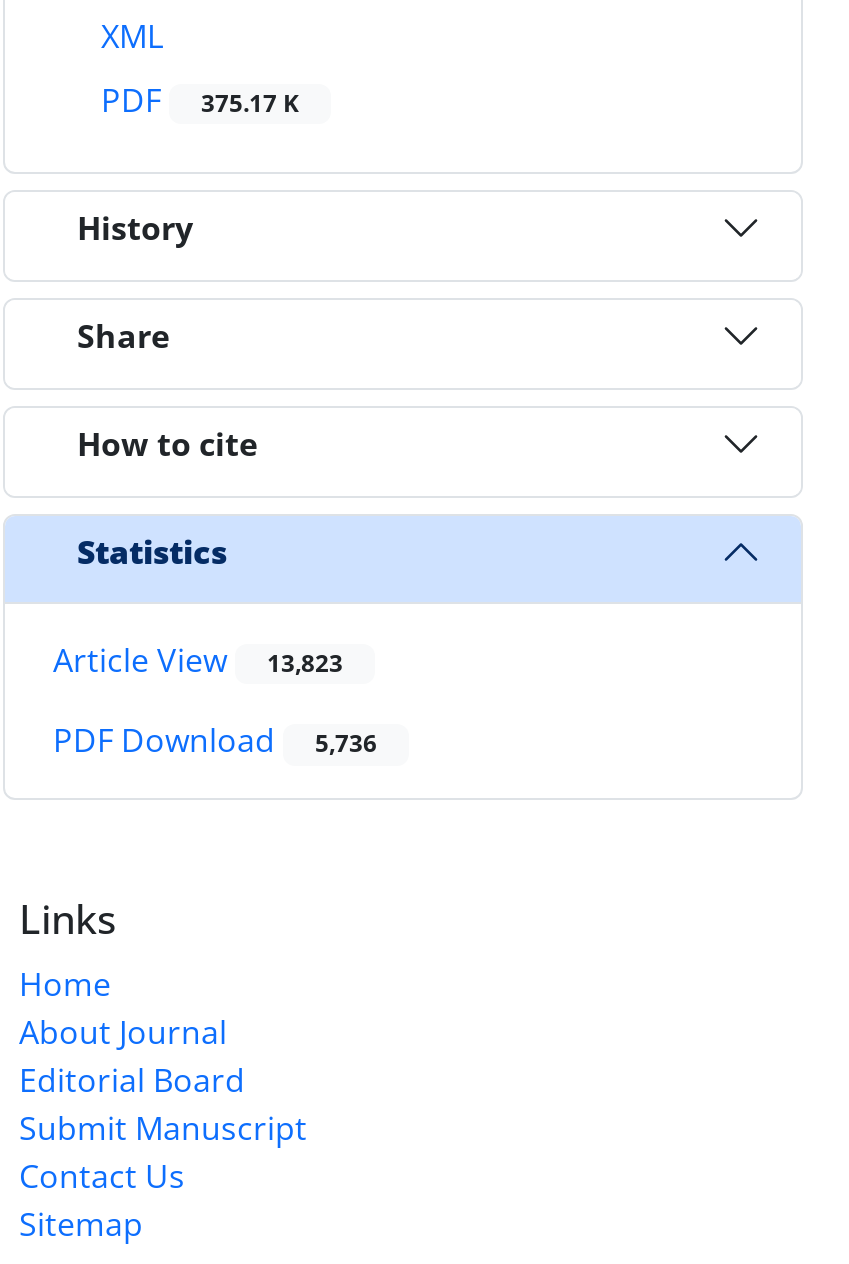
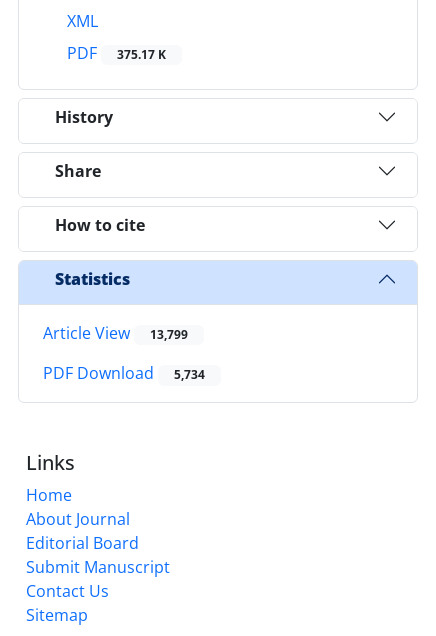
- Article View 13,823
+ Article View 13,799

- PDF Download 5,736
+ PDF Download 5,734
